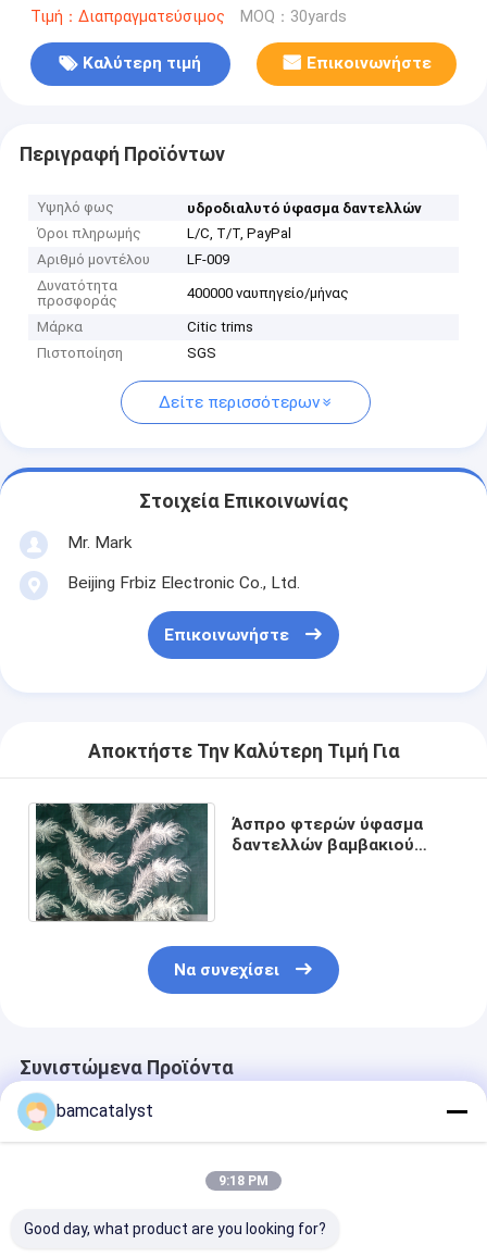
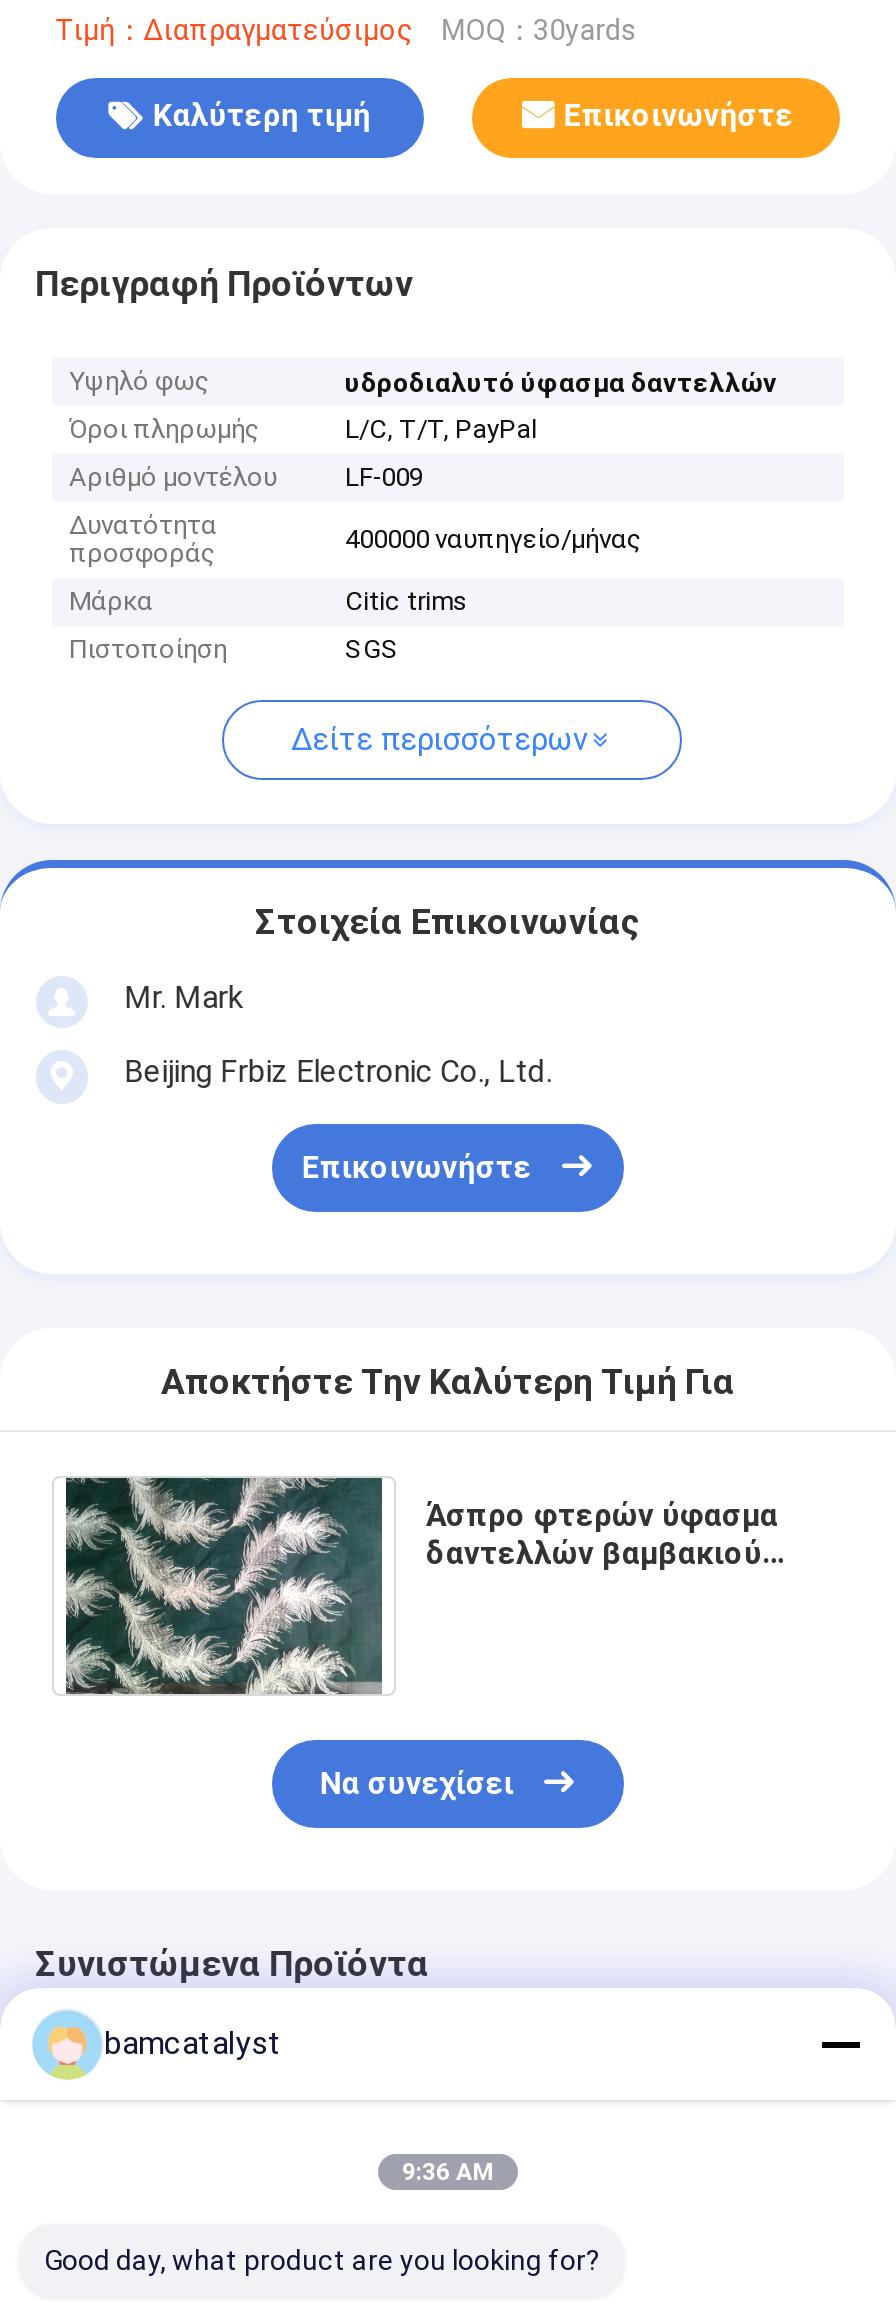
- 9:18 PM
+ 9:36 AM
